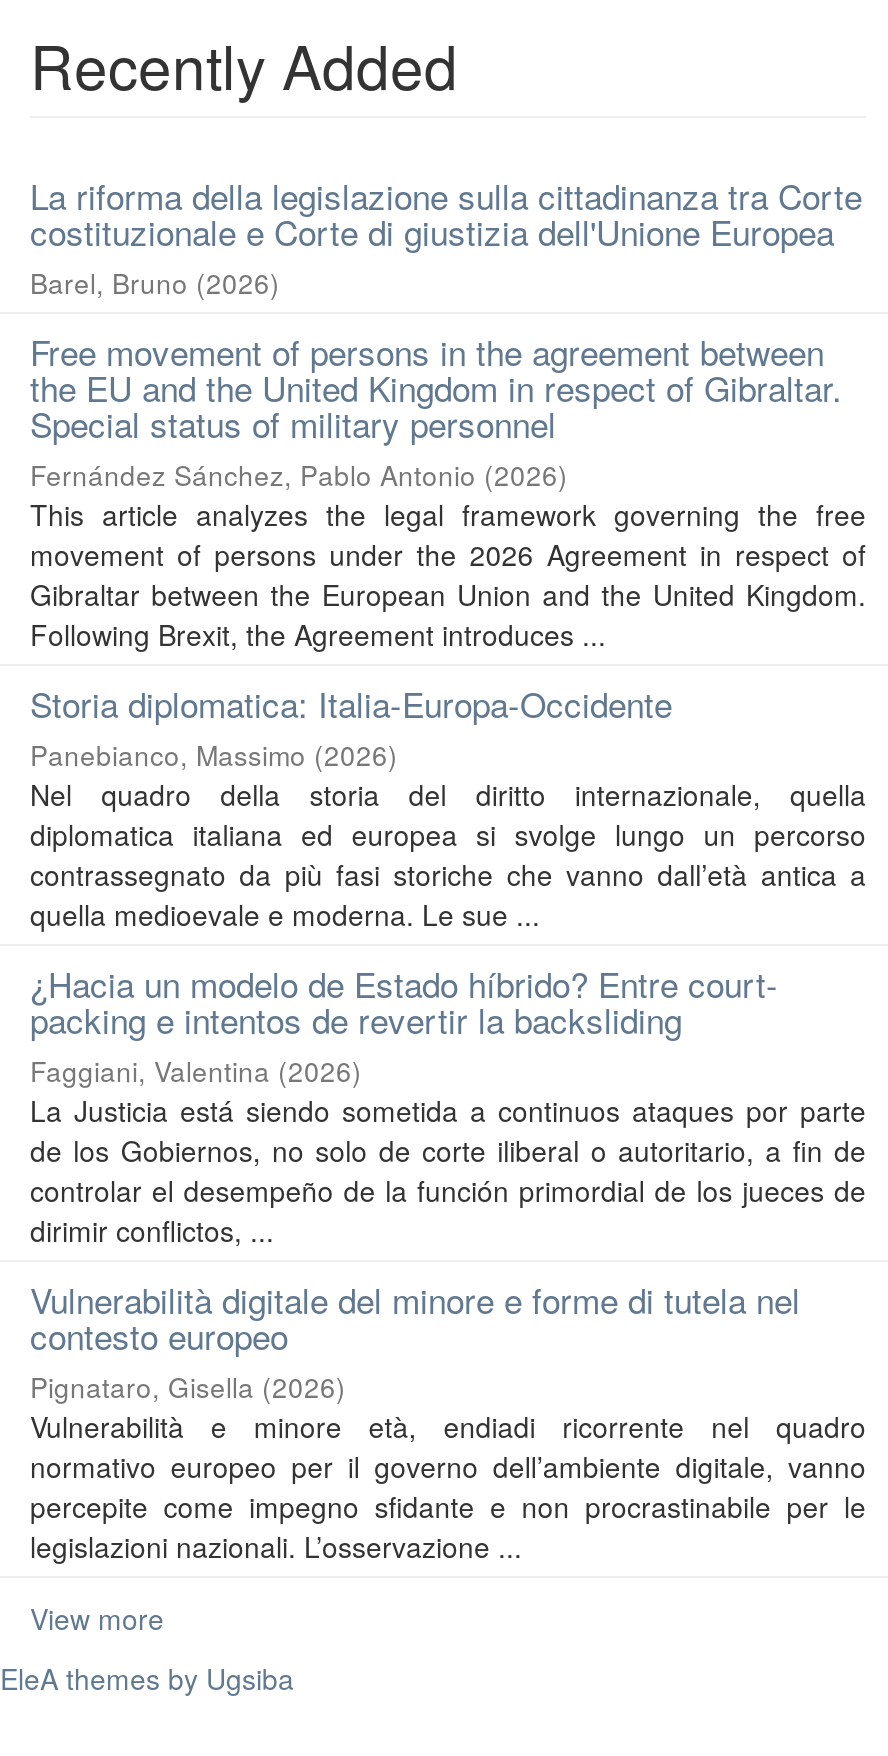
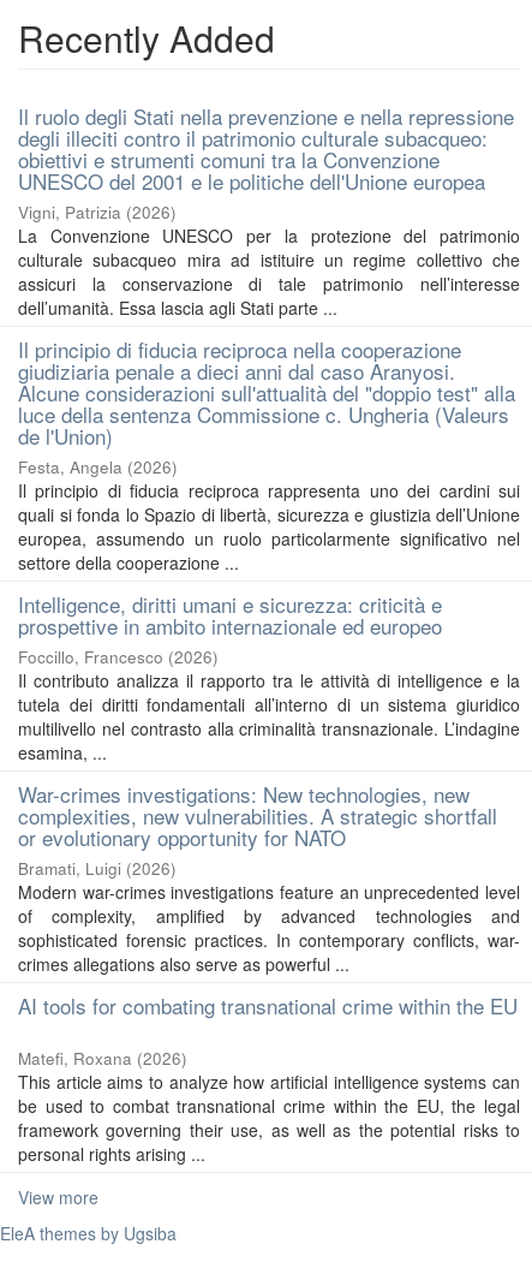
- La riforma della legislazione sulla cittadinanza tra Corte
- costituzionale e Corte di giustizia dell'Unione Europea
- Barel, Bruno (2026)
- Free movement of persons in the agreement between
- the EU and the United Kingdom in respect of Gibraltar.
- Special status of military personnel
- Fernández Sánchez, Pablo Antonio (2026)
- This article analyzes the legal framework governing the free
- movement of persons under the 2026 Agreement in respect of
- Gibraltar between the European Union and the United Kingdom.
- Following Brexit, the Agreement introduces ...
- Storia diplomatica: Italia-Europa-Occidente
- Panebianco, Massimo (2026)
- Nel quadro della storia del diritto internazionale, quella
- diplomatica italiana ed europea si svolge lungo un percorso
- contrassegnato da più fasi storiche che vanno dall’età antica a
- quella medioevale e moderna. Le sue ...
- ¿Hacia un modelo de Estado híbrido? Entre court-
- packing e intentos de revertir la backsliding
- Faggiani, Valentina (2026)
- La Justicia está siendo sometida a continuos ataques por parte
- de los Gobiernos, no solo de corte iliberal o autoritario, a fin de
- controlar el desempeño de la función primordial de los jueces de
- dirimir conflictos, ...
- Vulnerabilità digitale del minore e forme di tutela nel
- contesto europeo
- Pignataro, Gisella (2026)
- Vulnerabilità e minore età, endiadi ricorrente nel quadro
- normativo europeo per il governo dell’ambiente digitale, vanno
- percepite come impegno sfidante e non procrastinabile per le
- legislazioni nazionali. L’osservazione ...
+ Il ruolo degli Stati nella prevenzione e nella repressione
+ degli illeciti contro il patrimonio culturale subacqueo:
+ obiettivi e strumenti comuni tra la Convenzione
+ UNESCO del 2001 e le politiche dell'Unione europea
+ Vigni, Patrizia (2026)
+ La Convenzione UNESCO per la protezione del patrimonio
+ culturale subacqueo mira ad istituire un regime collettivo che
+ assicuri la conservazione di tale patrimonio nell’interesse
+ dell’umanità. Essa lascia agli Stati parte ...
+ Il principio di fiducia reciproca nella cooperazione
+ giudiziaria penale a dieci anni dal caso Aranyosi.
+ Alcune considerazioni sull'attualità del "doppio test" alla
+ luce della sentenza Commissione c. Ungheria (Valeurs
+ de l'Union)
+ Festa, Angela (2026)
+ Il principio di fiducia reciproca rappresenta uno dei cardini sui
+ quali si fonda lo Spazio di libertà, sicurezza e giustizia dell’Unione
+ europea, assumendo un ruolo particolarmente significativo nel
+ settore della cooperazione ...
+ Intelligence, diritti umani e sicurezza: criticità e
+ prospettive in ambito internazionale ed europeo
+ Foccillo, Francesco (2026)
+ Il contributo analizza il rapporto tra le attività di intelligence e la
+ tutela dei diritti fondamentali all’interno di un sistema giuridico
+ multilivello nel contrasto alla criminalità transnazionale. L’indagine
+ esamina, ...
+ War-crimes investigations: New technologies, new
+ complexities, new vulnerabilities. A strategic shortfall
+ or evolutionary opportunity for NATO
+ Bramati, Luigi (2026)
+ Modern war-crimes investigations feature an unprecedented level
+ of complexity, amplified by advanced technologies and
+ sophisticated forensic practices. In contemporary conflicts, war-
+ crimes allegations also serve as powerful ...
+ AI tools for combating transnational crime within the EU
+ Matefi, Roxana (2026)
+ This article aims to analyze how artificial intelligence systems can
+ be used to combat transnational crime within the EU, the legal
+ framework governing their use, as well as the potential risks to
+ personal rights arising ...
